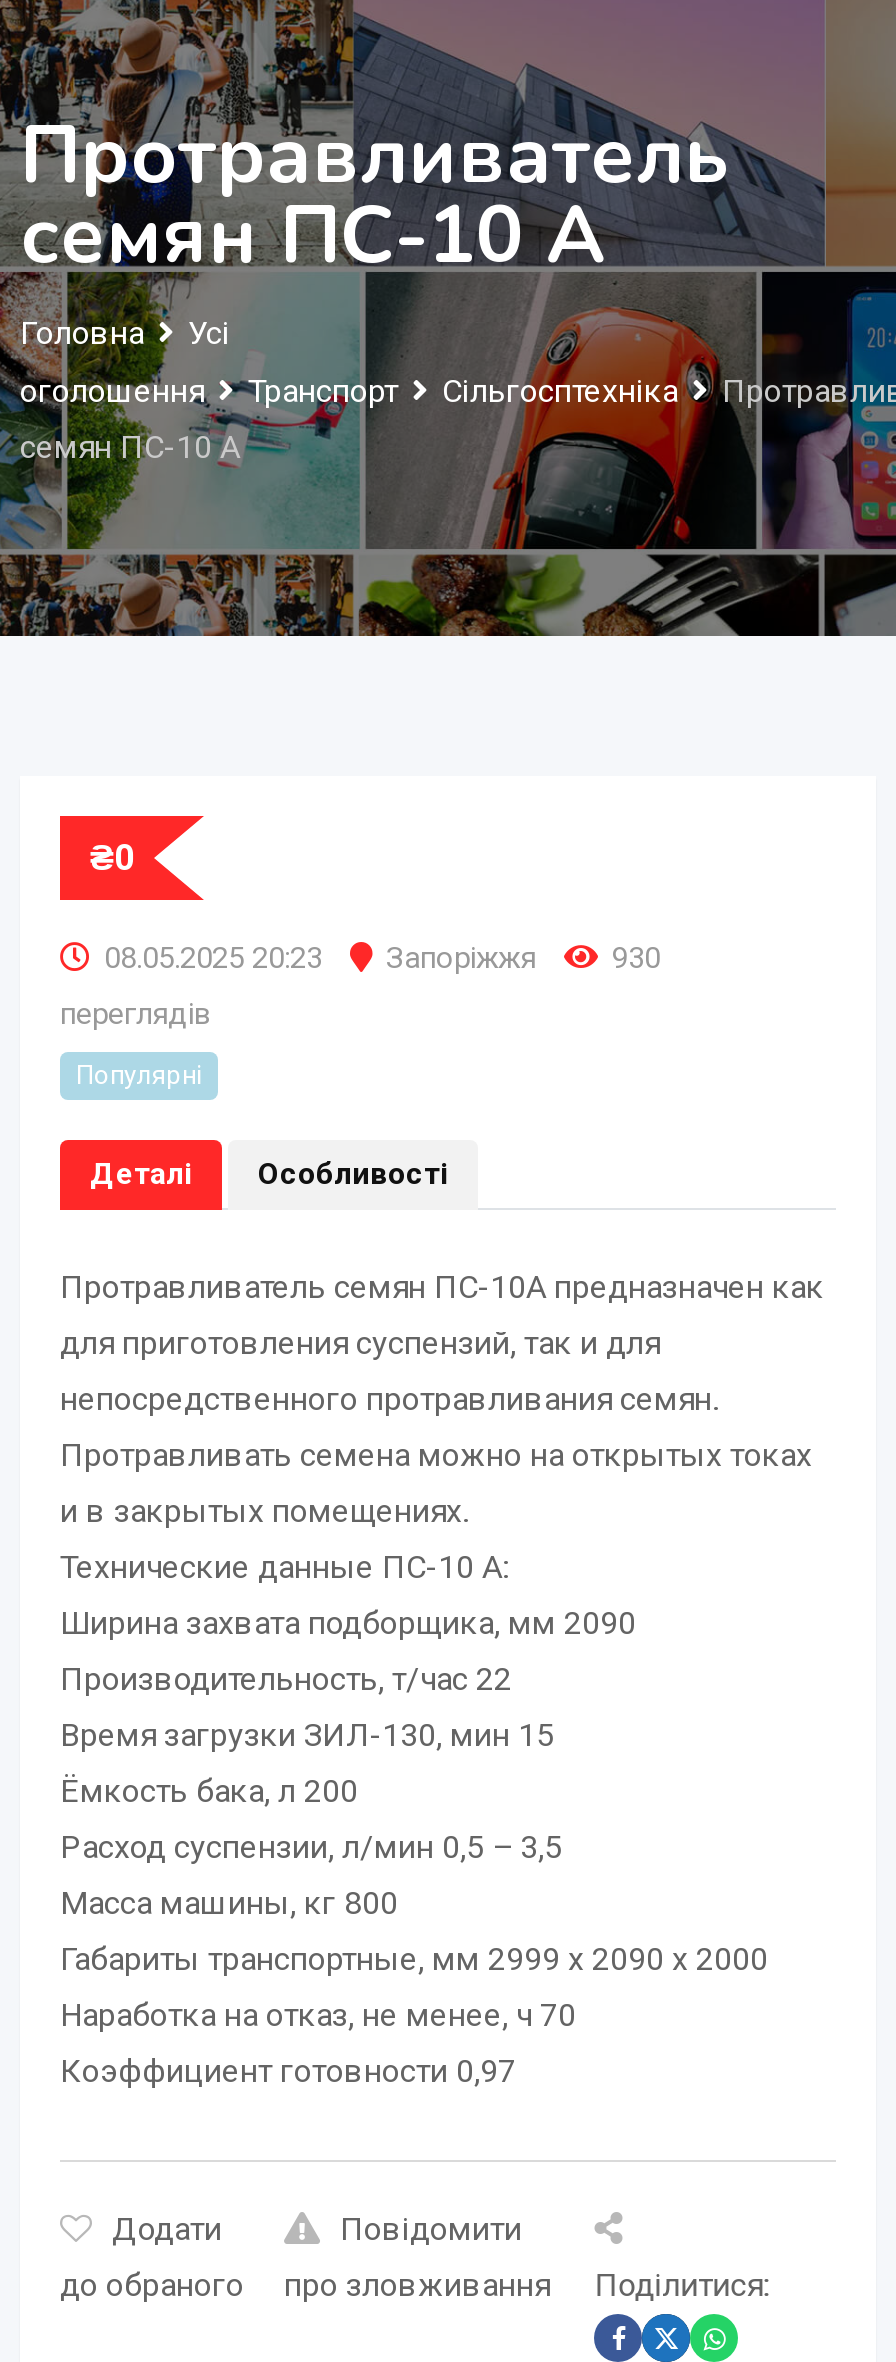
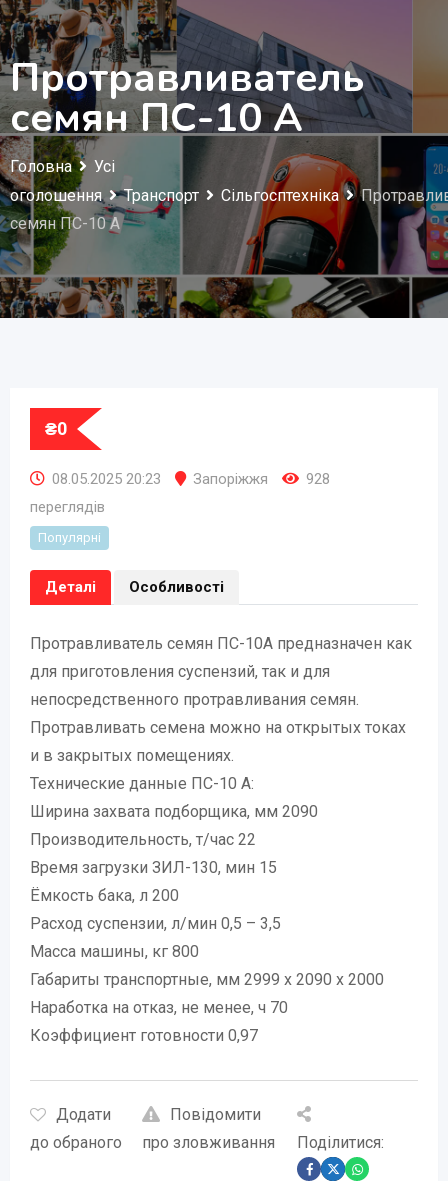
- 930
+ 928
